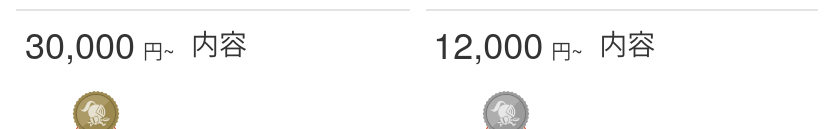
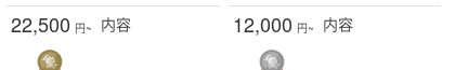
- 30,000 円~ 内容
+ 22,500 円~ 内容
